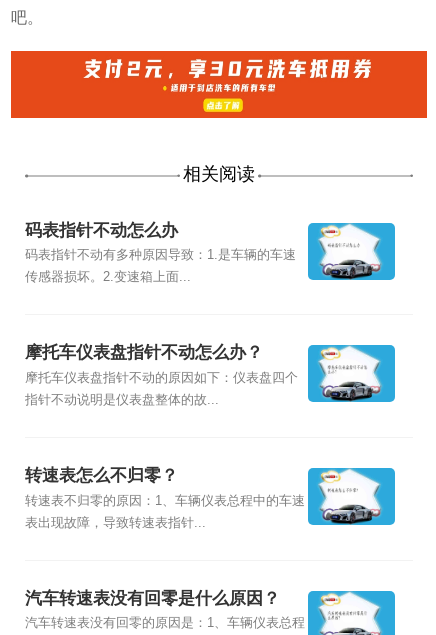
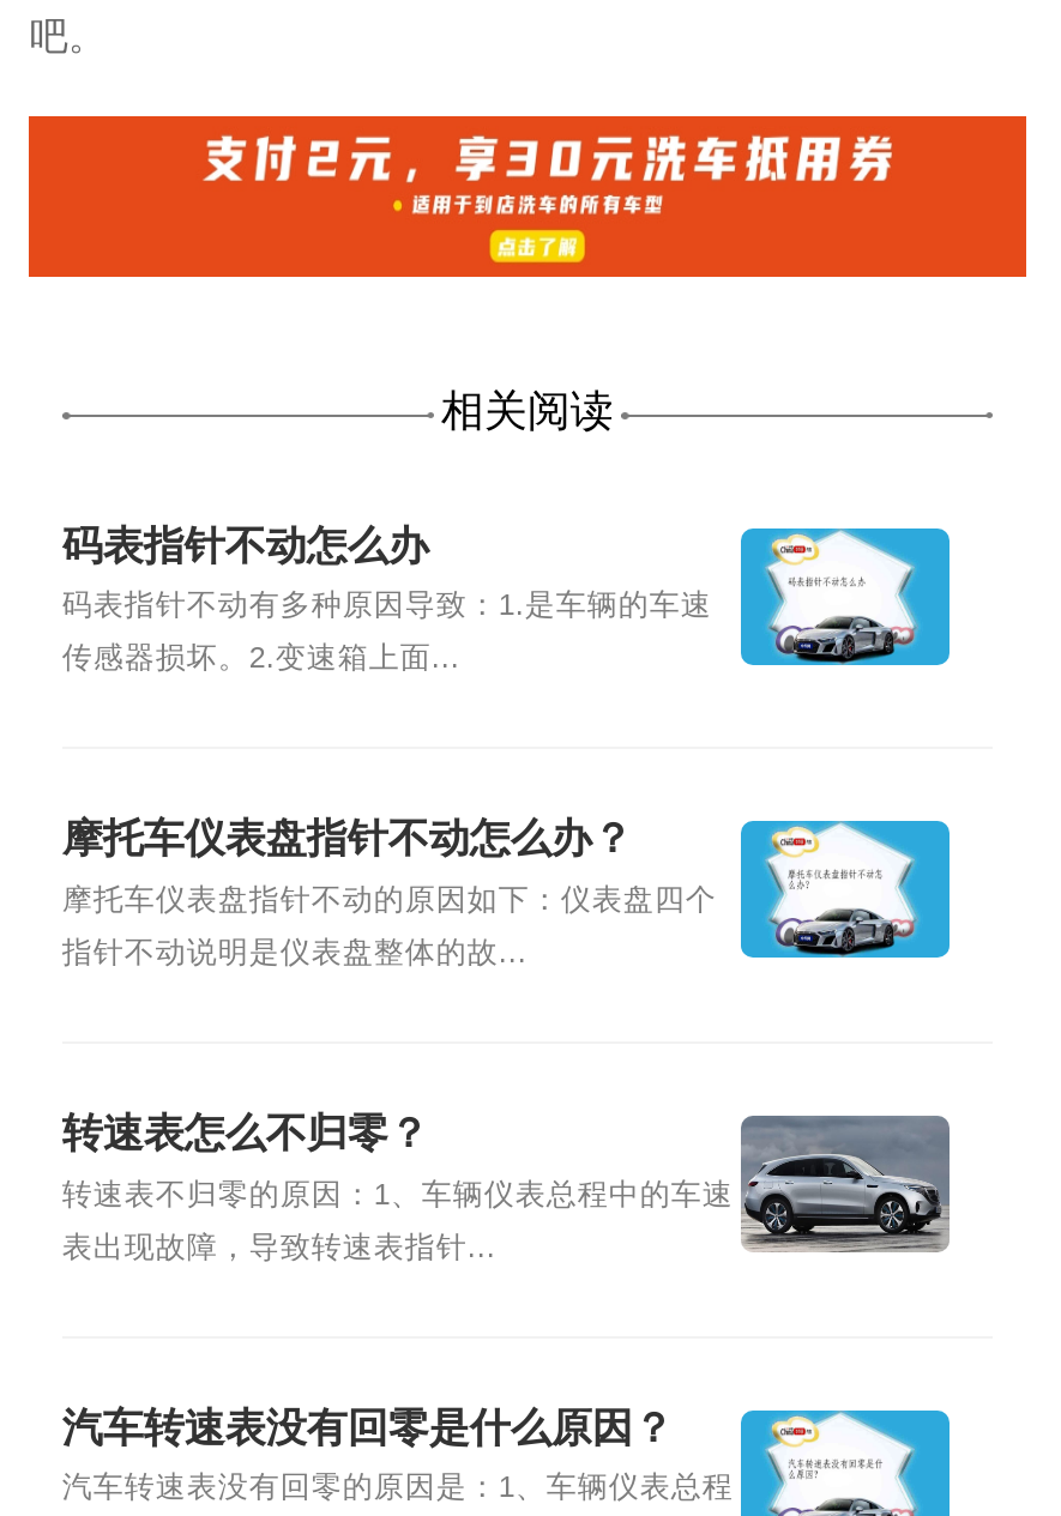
- [image]
+ [image]
